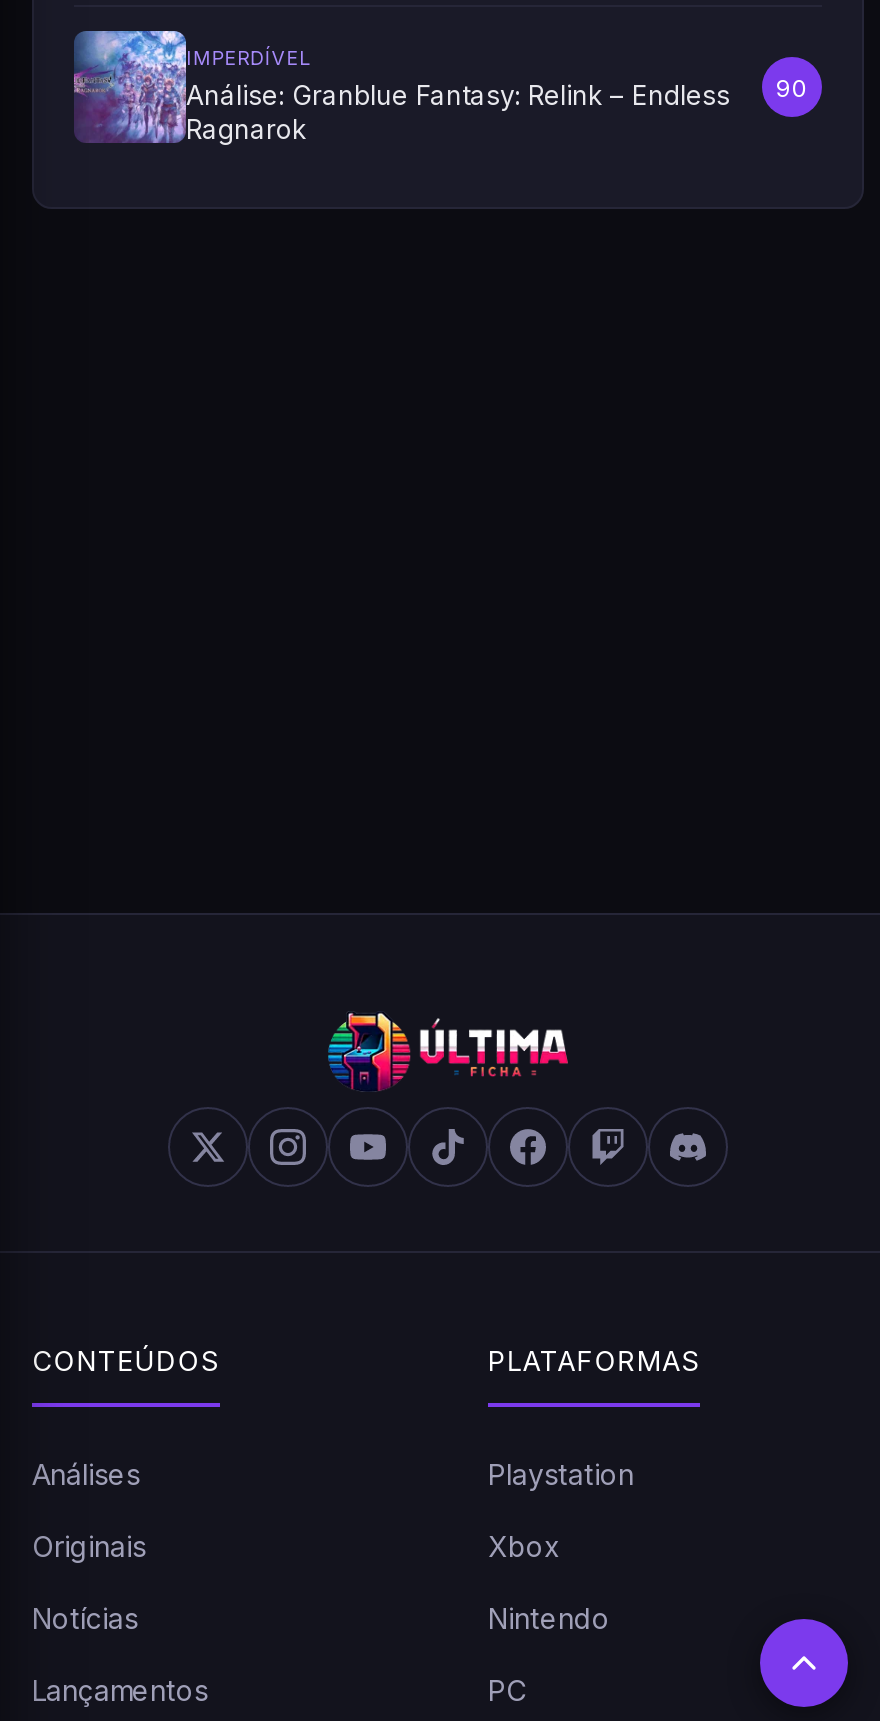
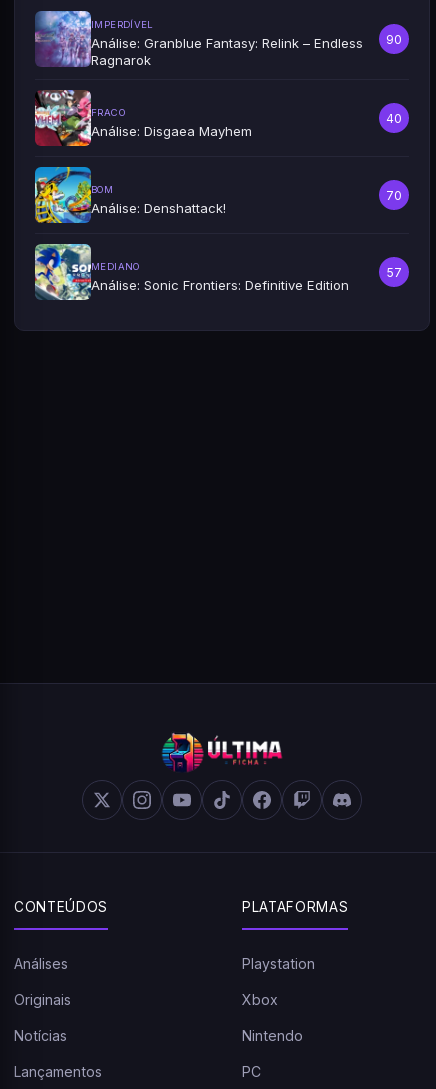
+ [image]
+ FRACO
+ Análise: Disgaea Mayhem

+ [image]
+ BOM
+ Análise: Denshattack!

+ [image]
+ MEDIANO
+ Análise: Sonic Frontiers: Definitive Edition

+ 40

+ 70

+ 57

- [image]
